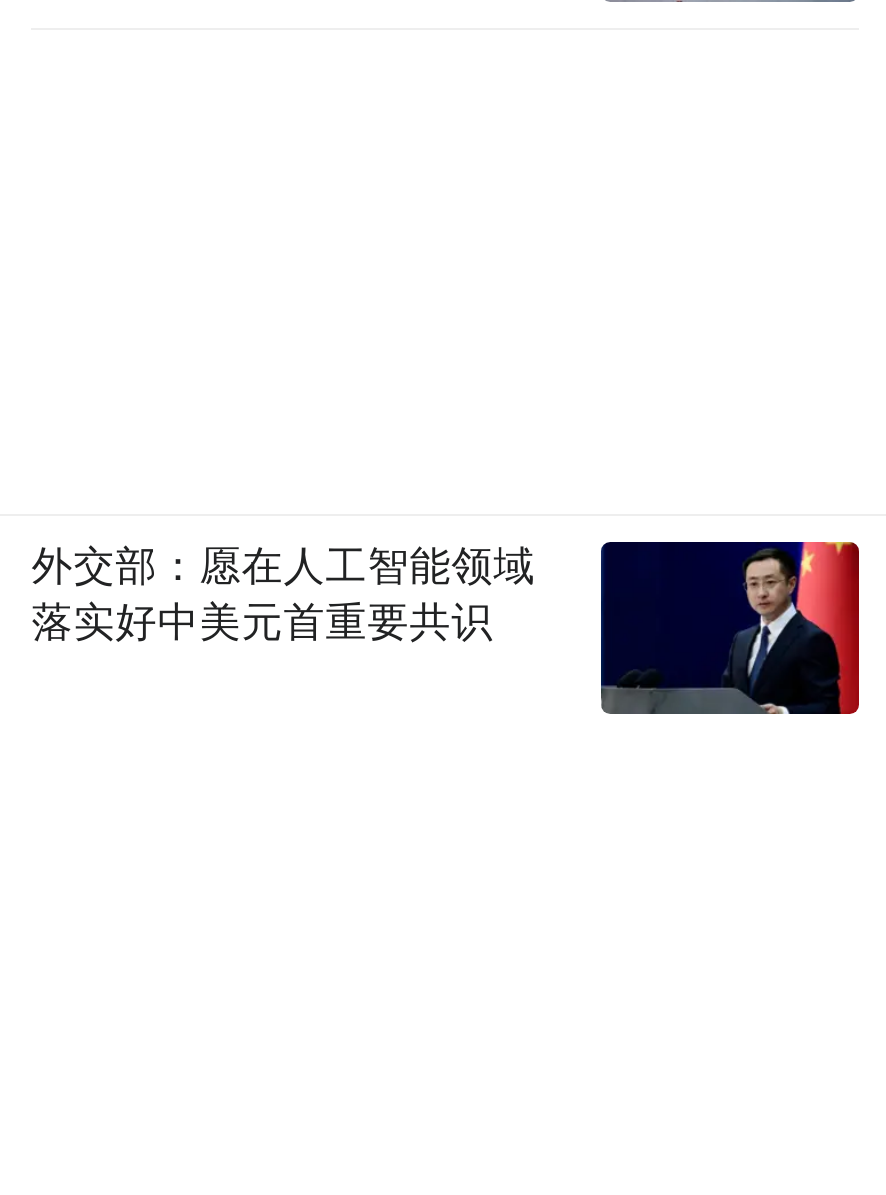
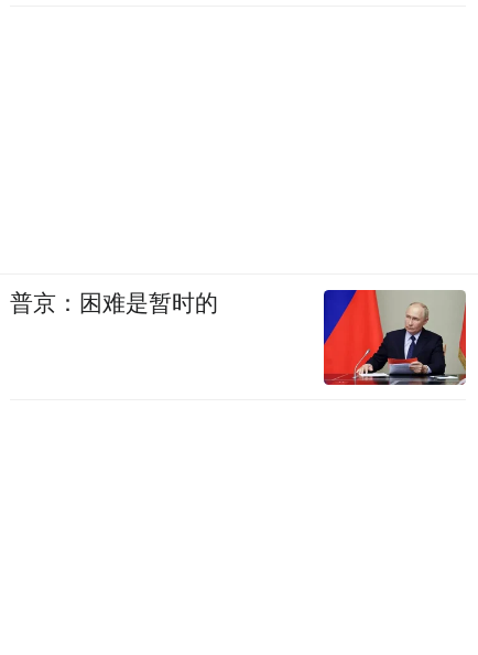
- 外交部：愿在人工智能领域
- 落实好中美元首重要共识
+ 普京：困难是暂时的

- [image]
+ [image]
